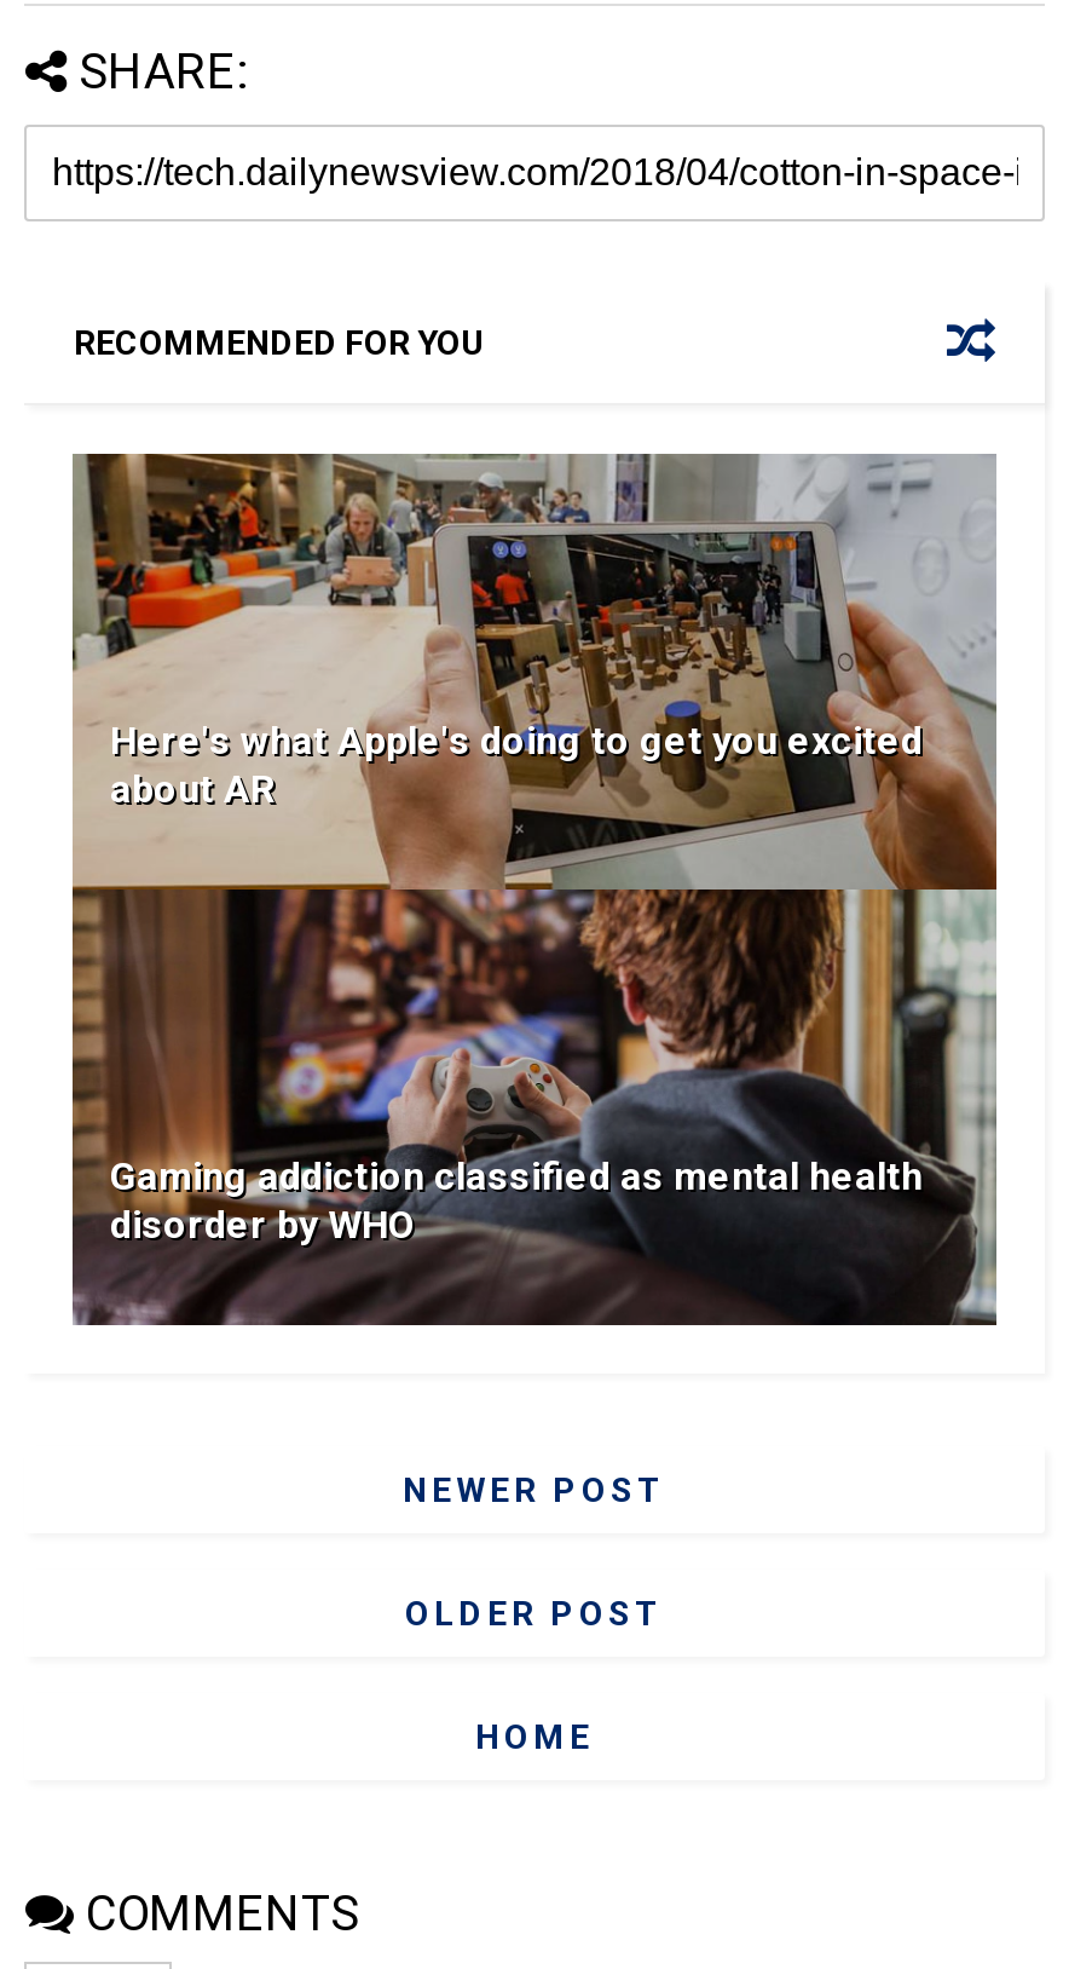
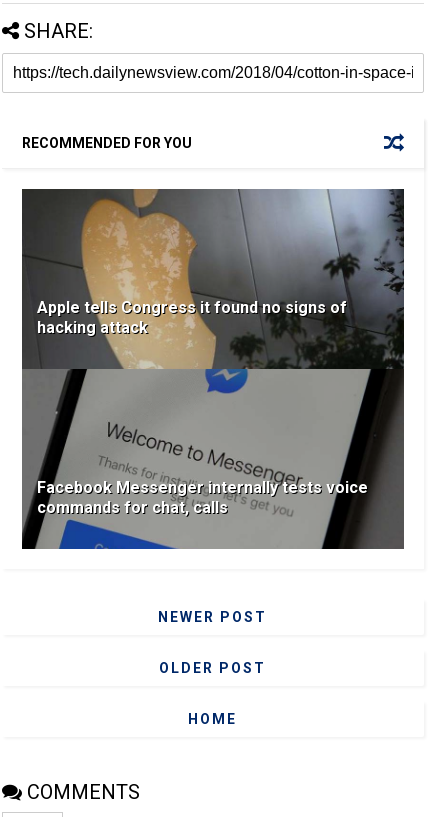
- [image]
- Here's what Apple's doing to get you excited
- about AR
+ [image]
+ Apple tells Congress it found no signs of
+ hacking attack

- Gaming addiction classified as mental health
- disorder by WHO
+ Facebook Messenger internally tests voice
+ commands for chat, calls
